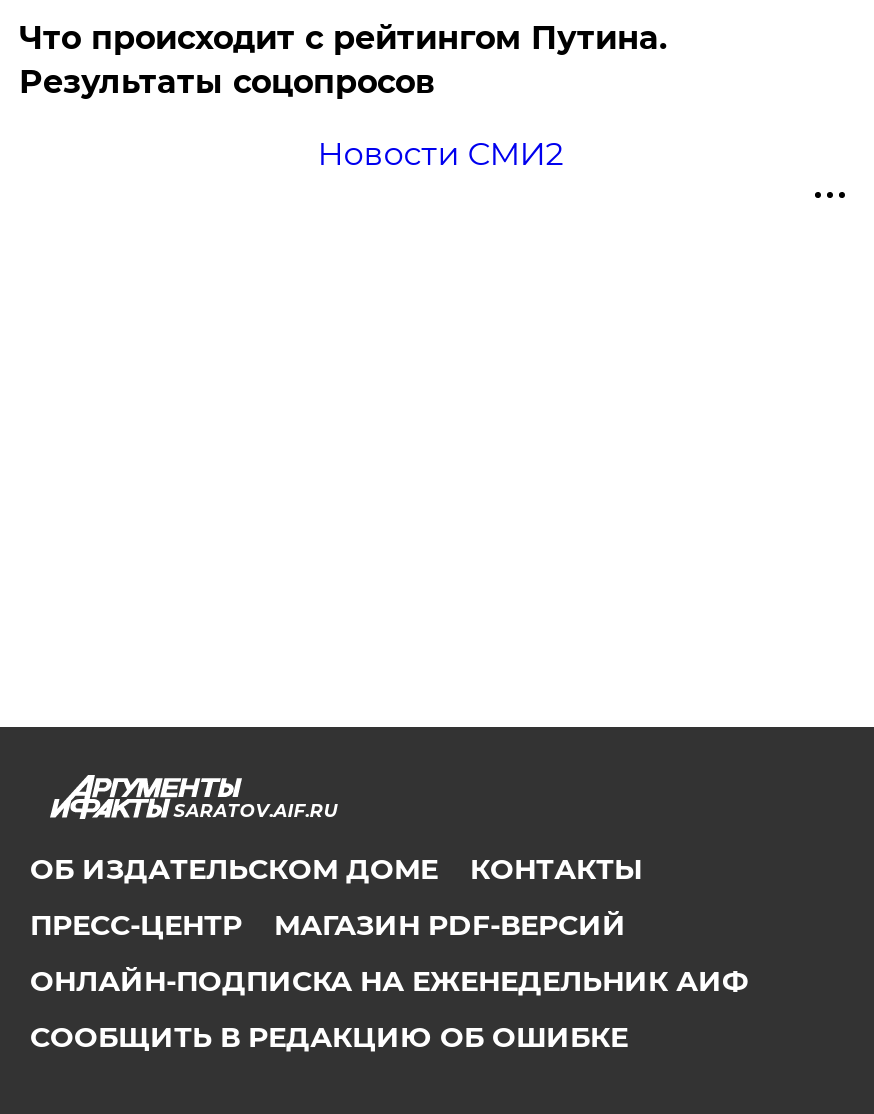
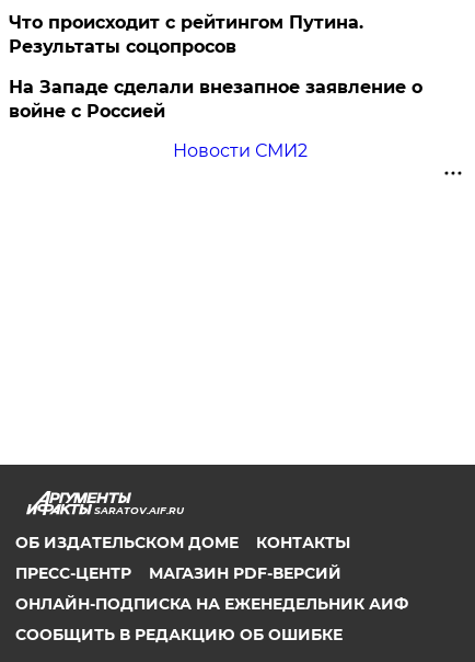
+ На Западе сделали внезапное заявление о
+ войне с Россией
